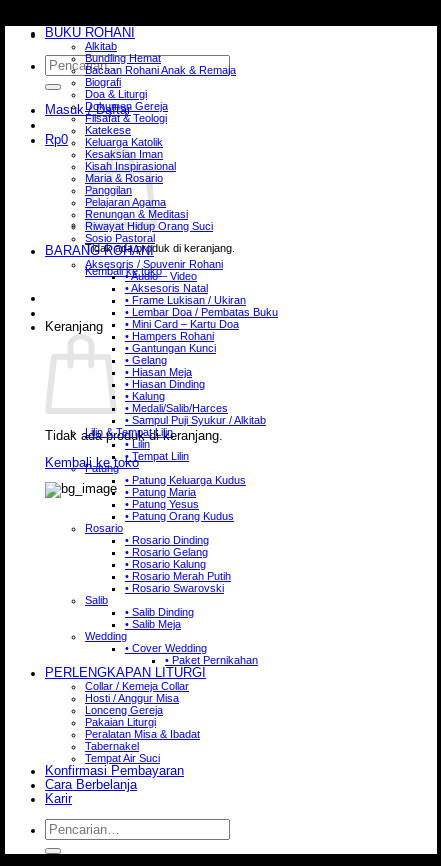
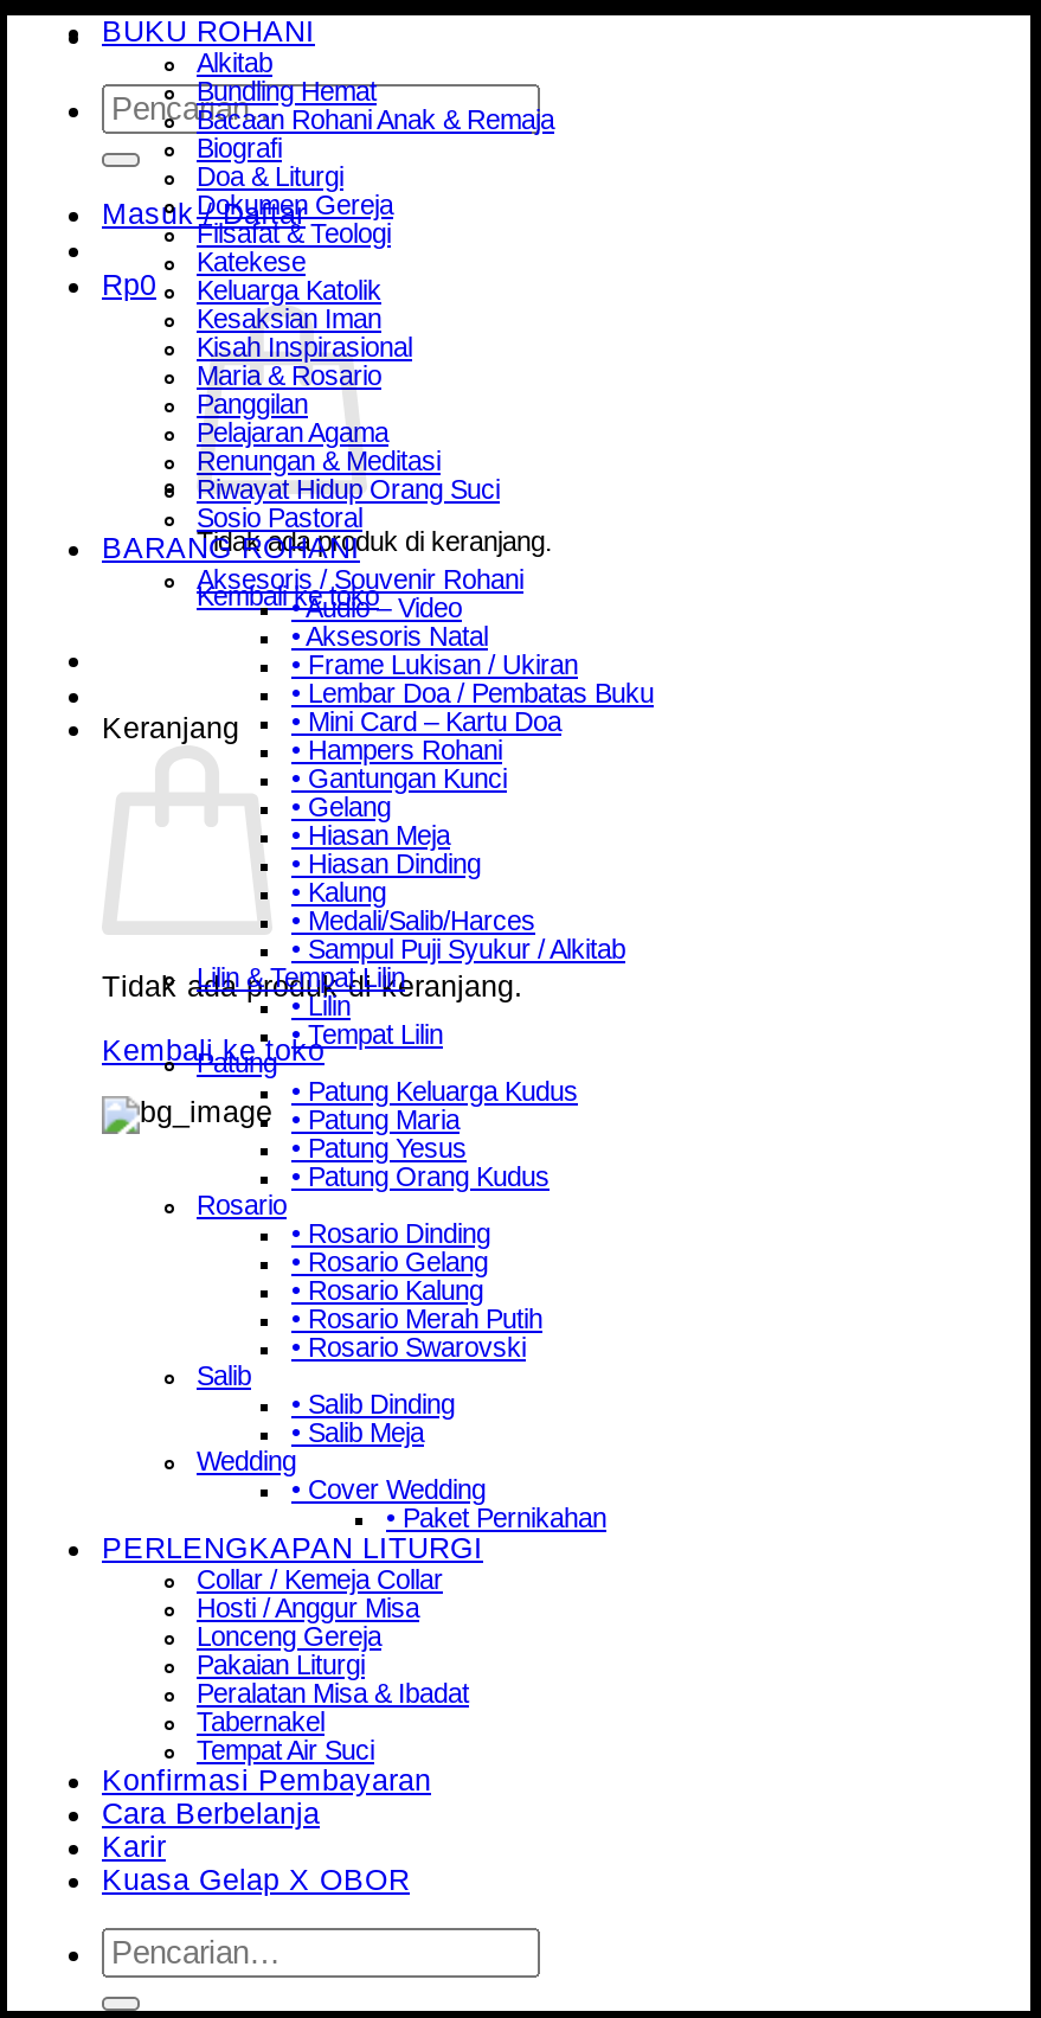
+ Kuasa Gelap X OBOR
